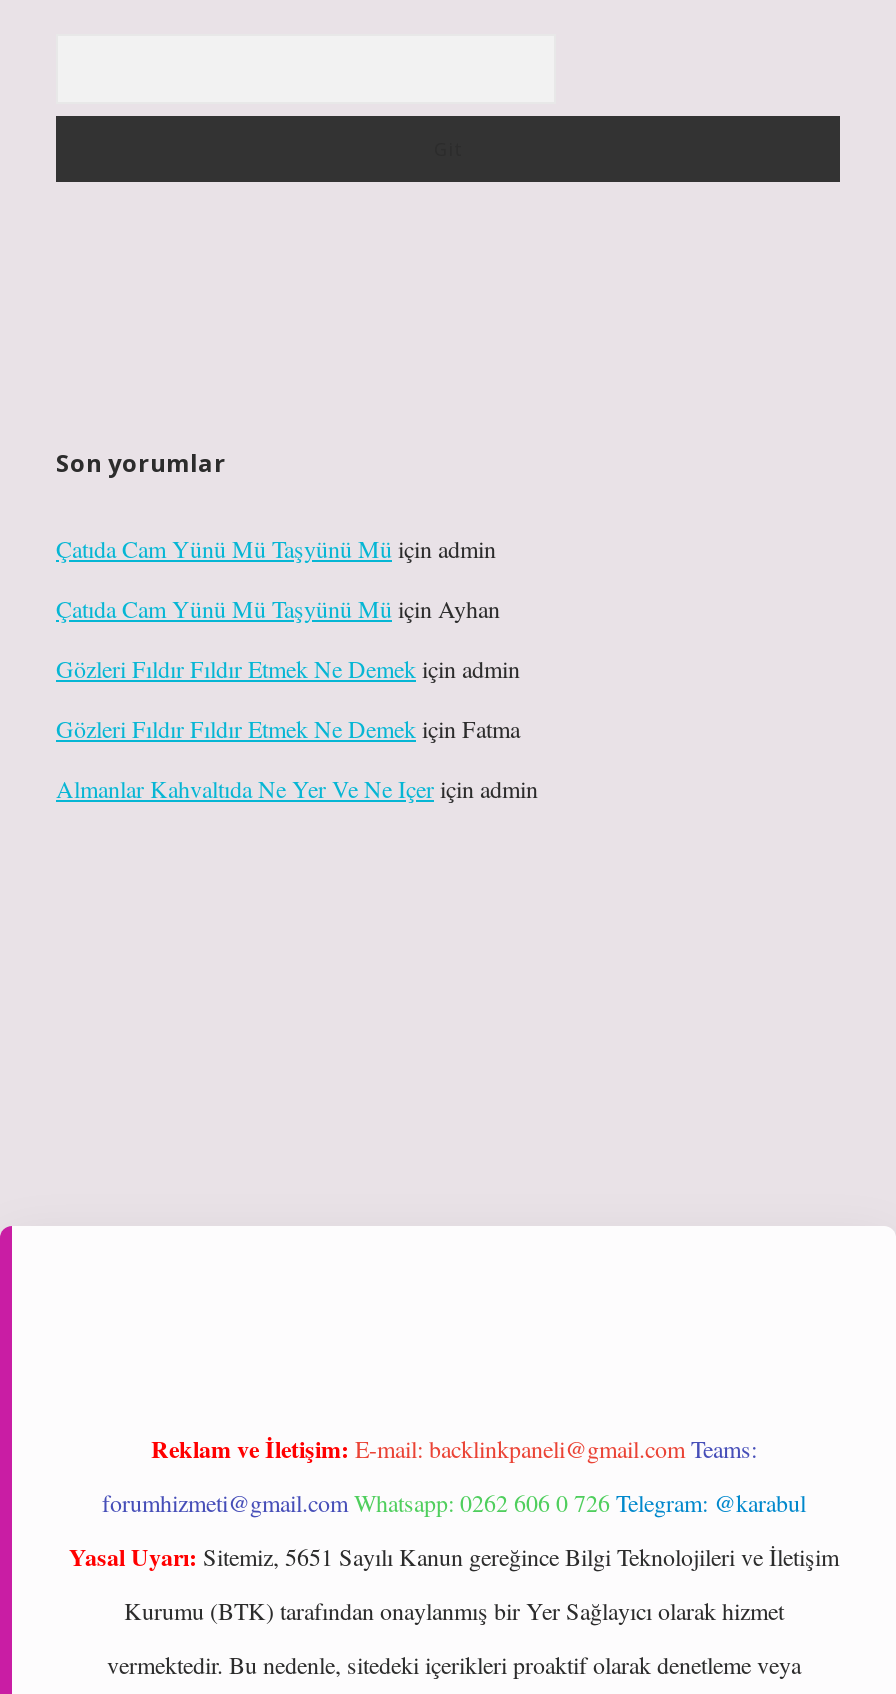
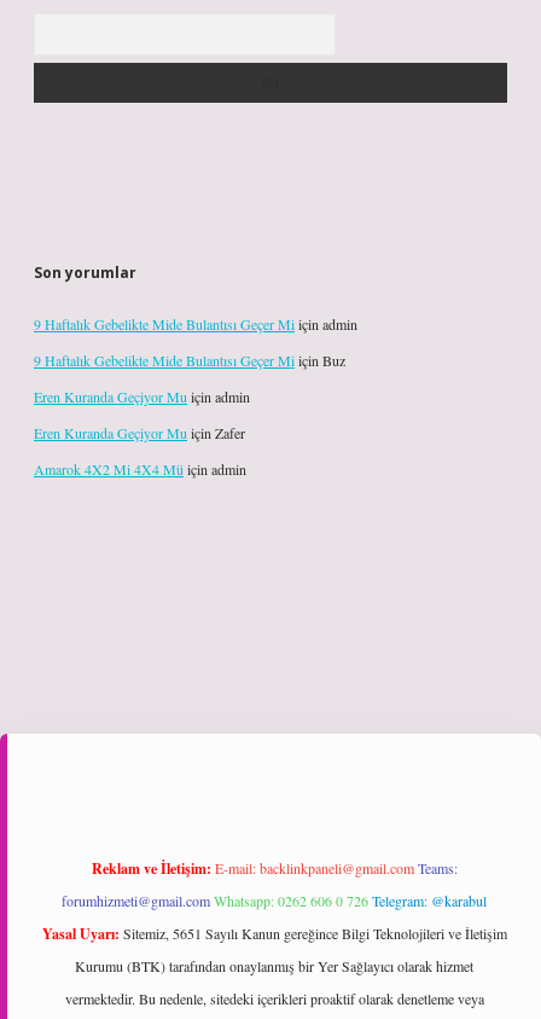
- Çatıda Cam Yünü Mü Taşyünü Mü için admin
+ 9 Haftalık Gebelikte Mide Bulantısı Geçer Mi için admin

- Çatıda Cam Yünü Mü Taşyünü Mü için Ayhan
+ 9 Haftalık Gebelikte Mide Bulantısı Geçer Mi için Buz

- Gözleri Fıldır Fıldır Etmek Ne Demek için admin
+ Eren Kuranda Geçiyor Mu için admin

- Gözleri Fıldır Fıldır Etmek Ne Demek için Fatma
+ Eren Kuranda Geçiyor Mu için Zafer

- Almanlar Kahvaltıda Ne Yer Ve Ne Içer için admin
+ Amarok 4X2 Mi 4X4 Mü için admin
